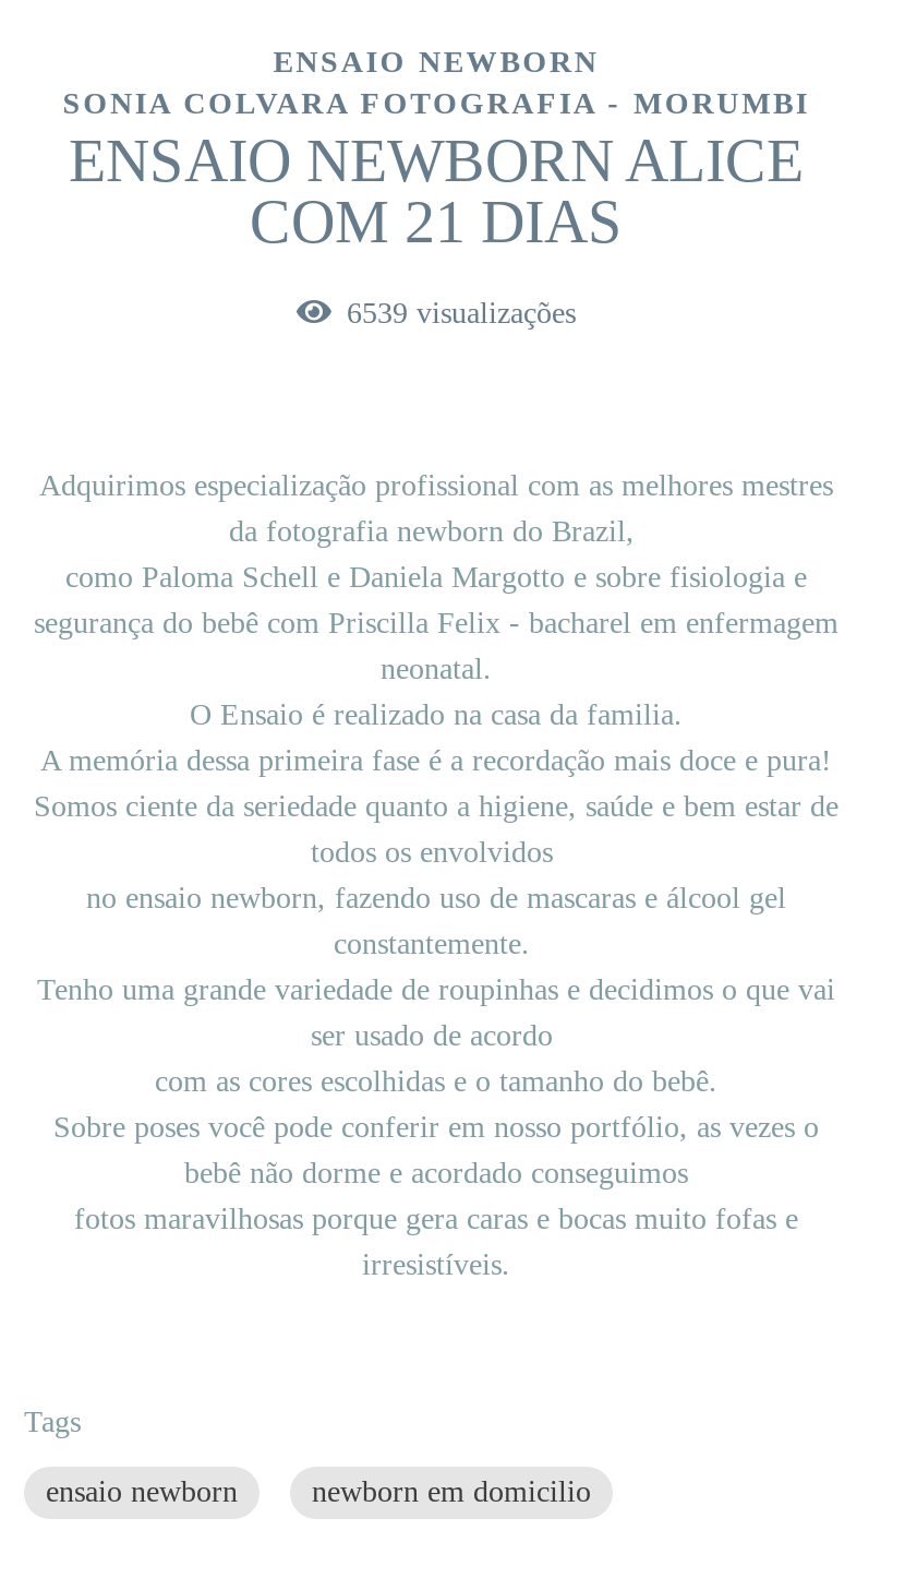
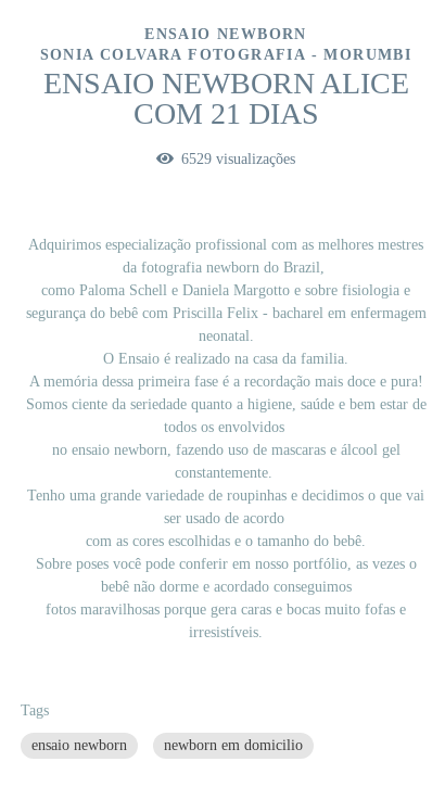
- 6539 visualizações
+ 6529 visualizações
